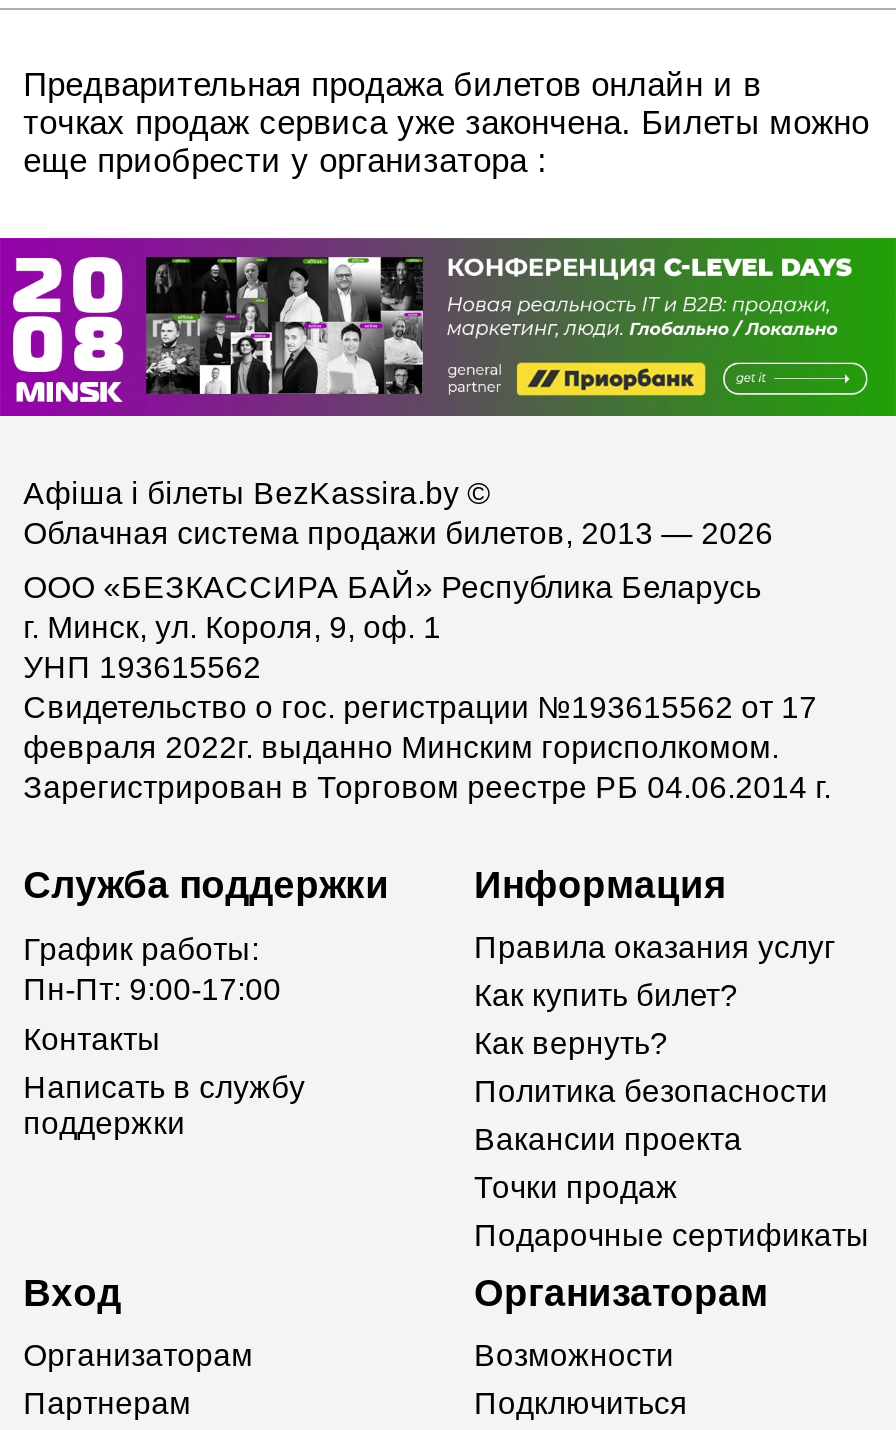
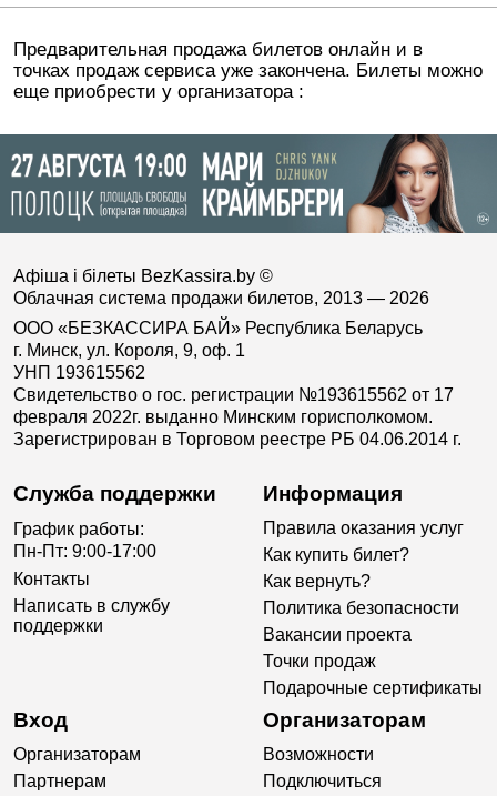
- [image]
+ [image]
